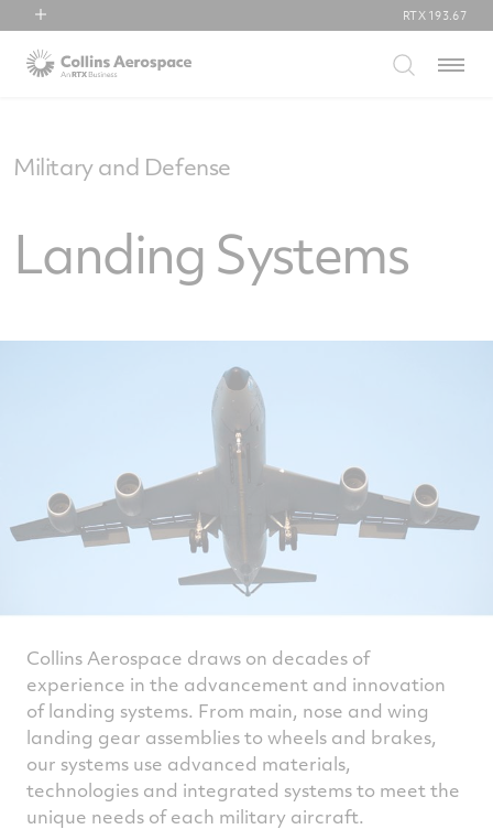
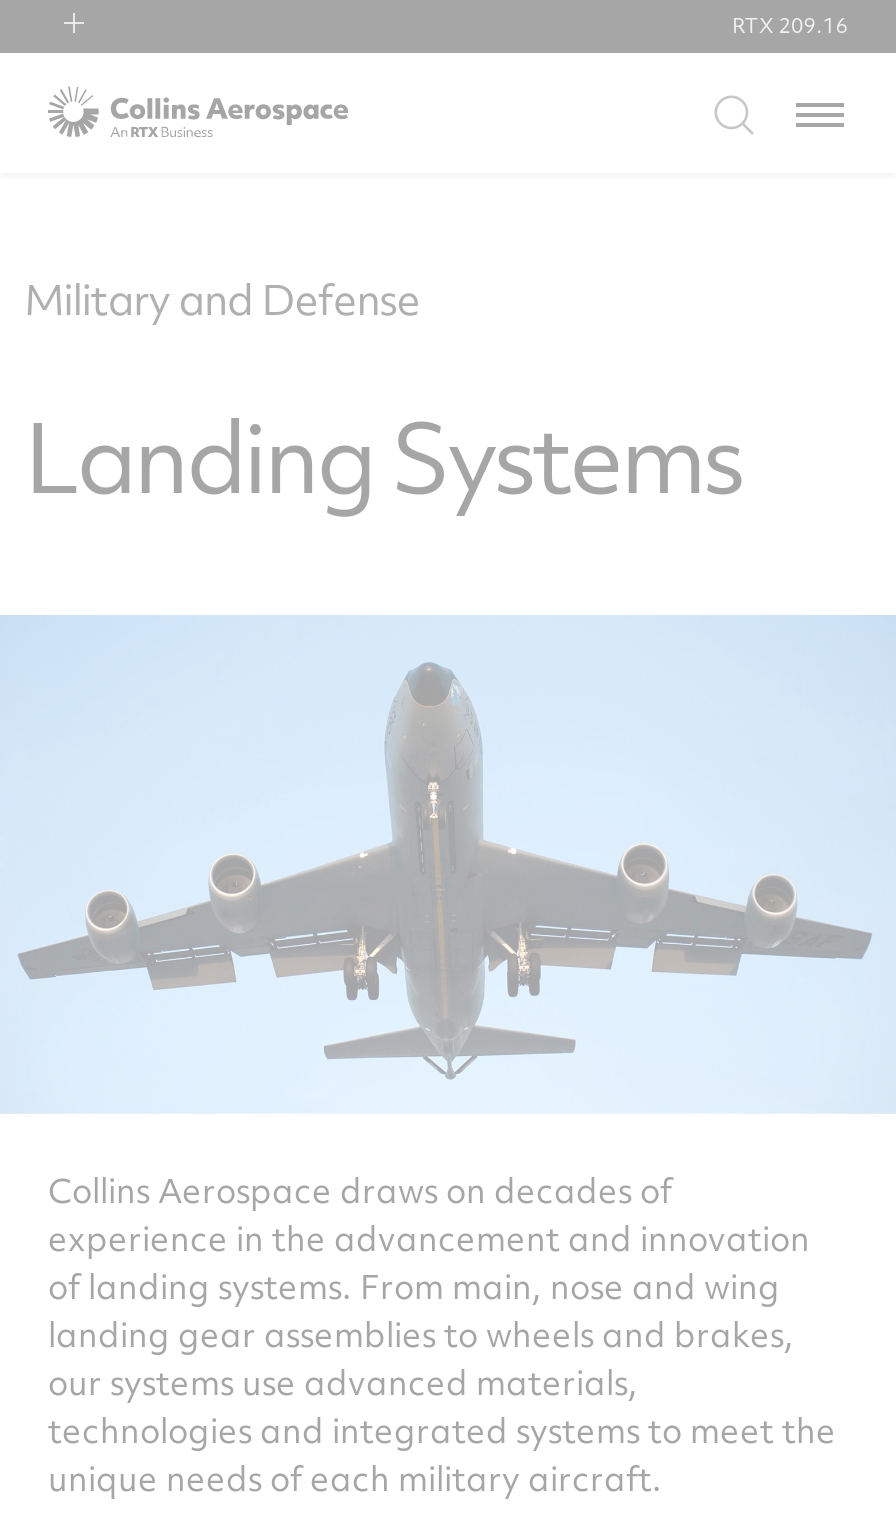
- RTX 193.67
+ RTX 209.16
